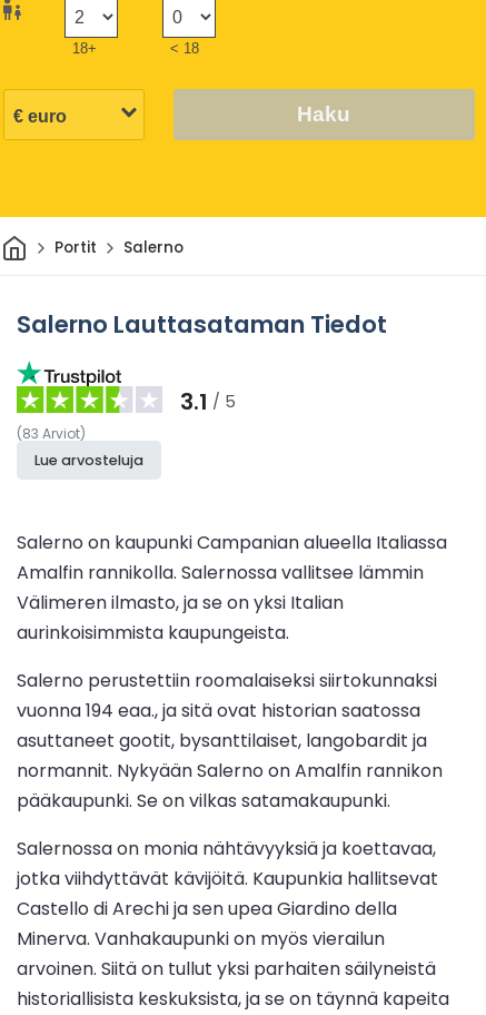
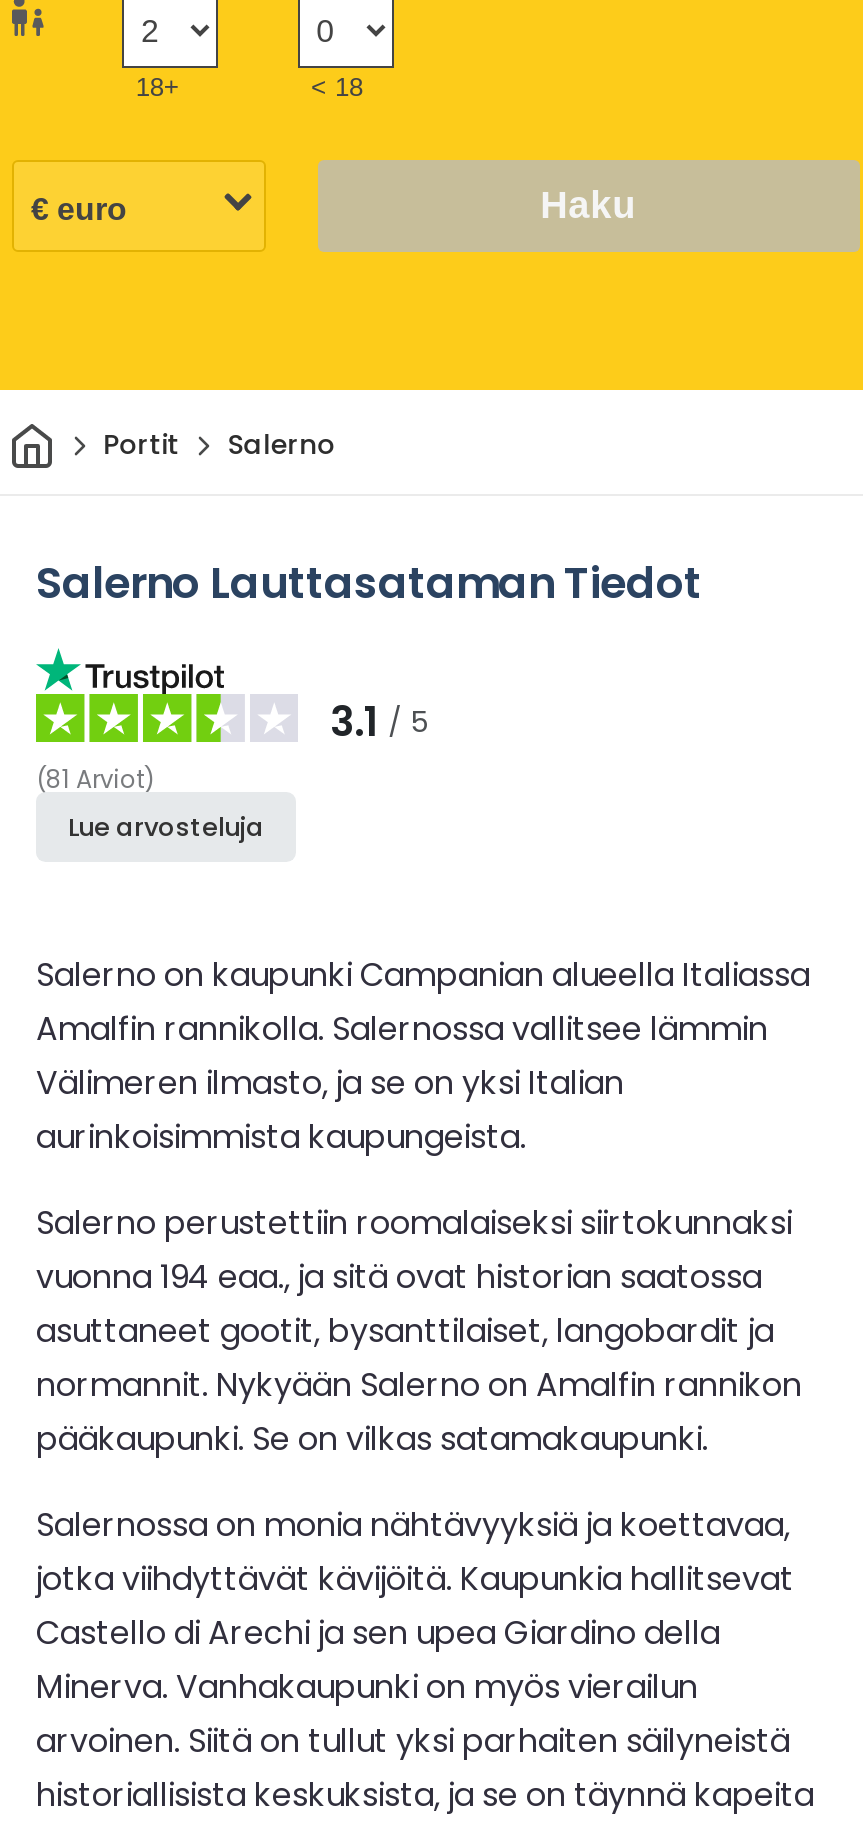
- (83 Arviot)
+ (81 Arviot)
